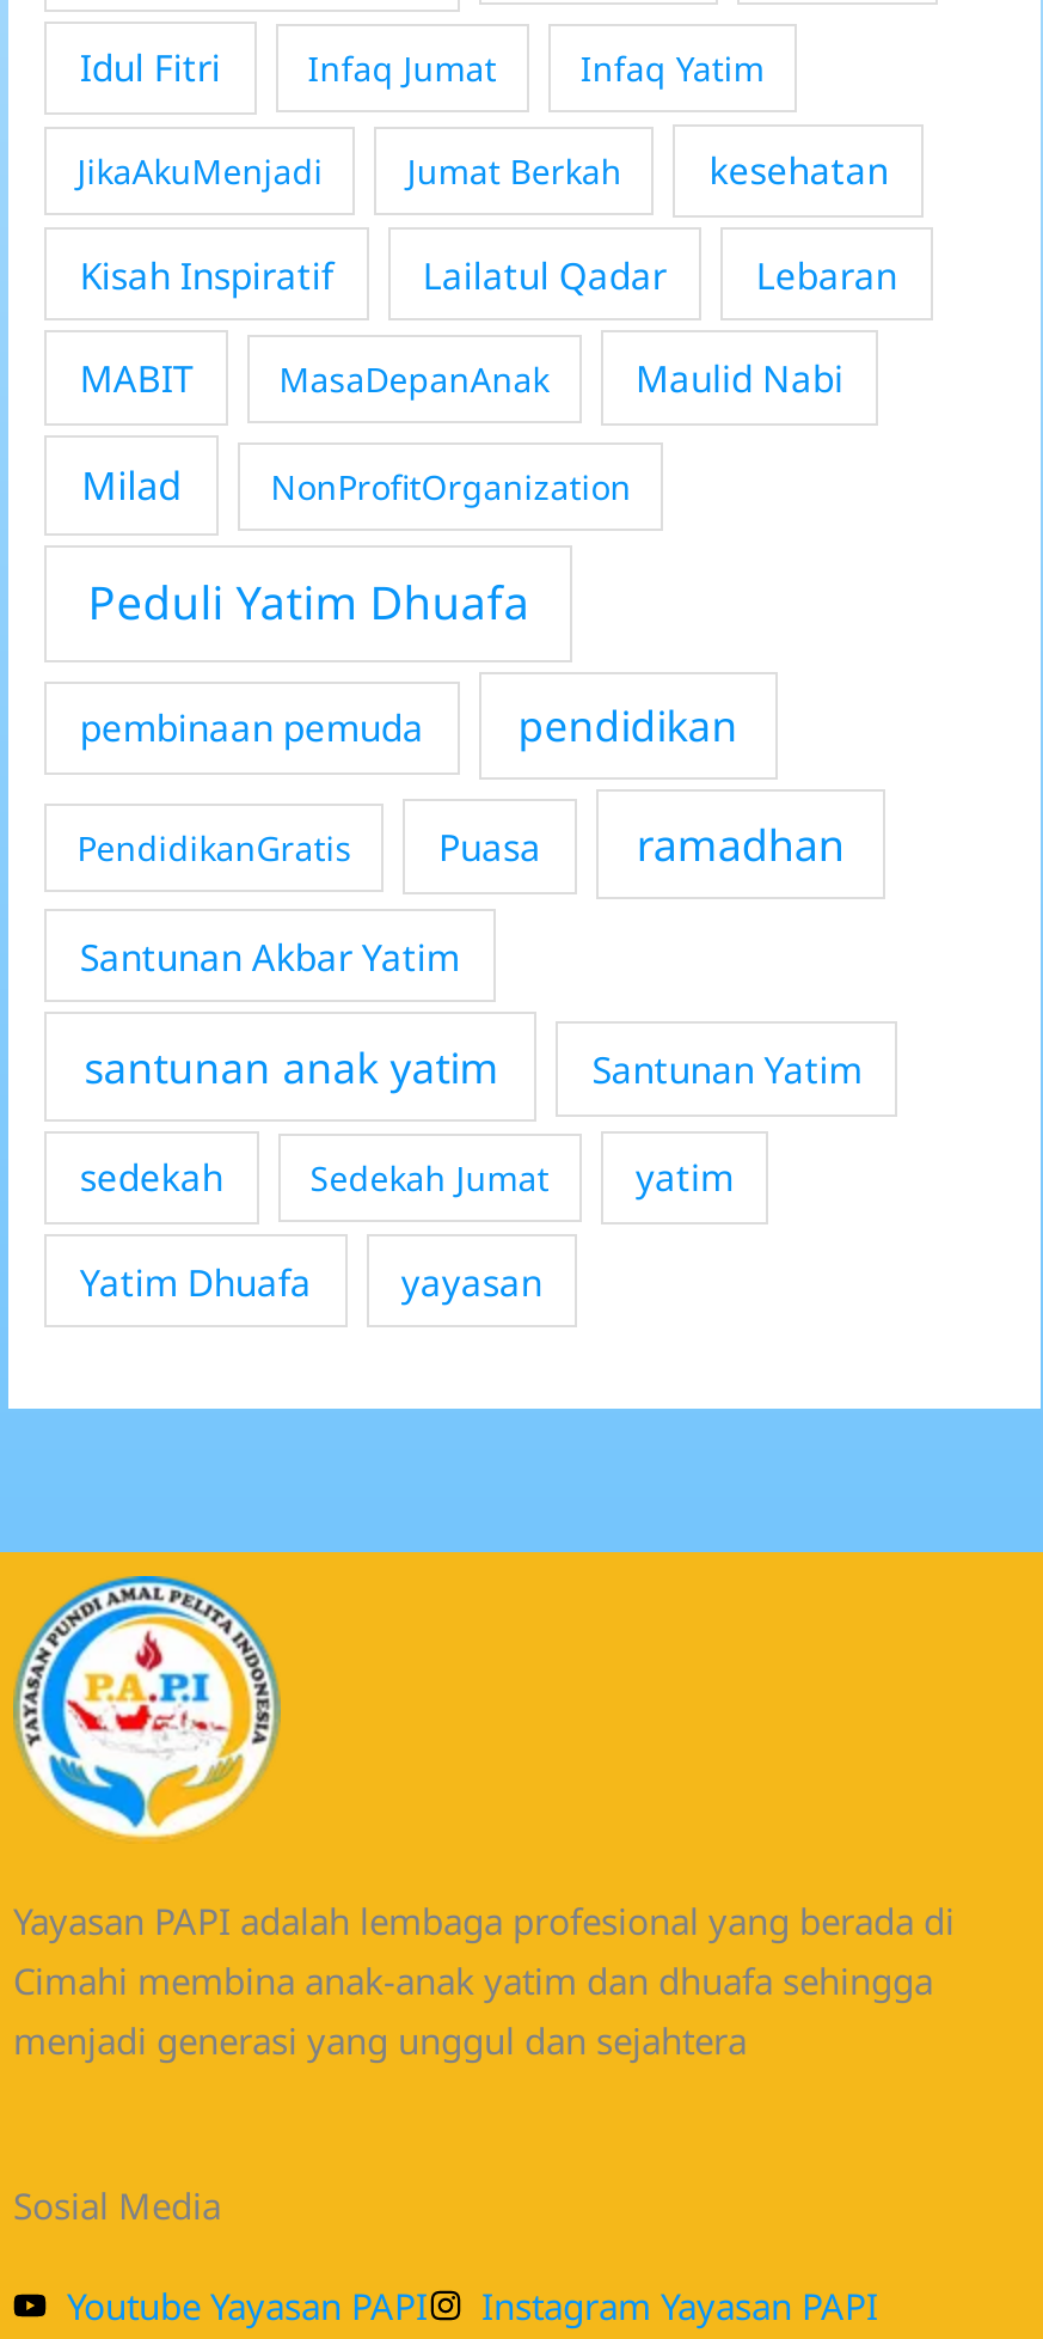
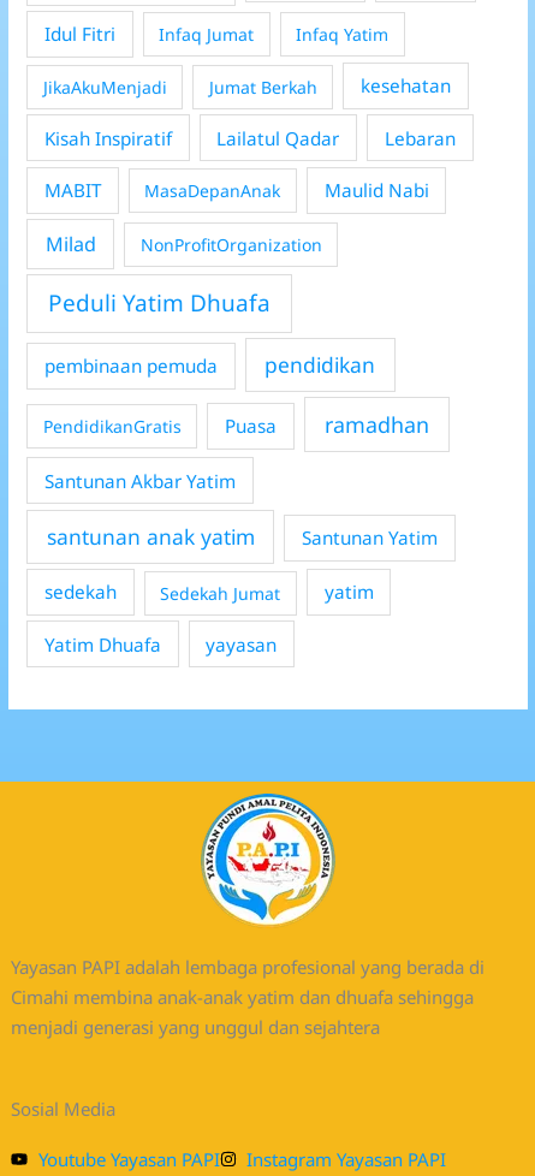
+ [image]

- [image]
